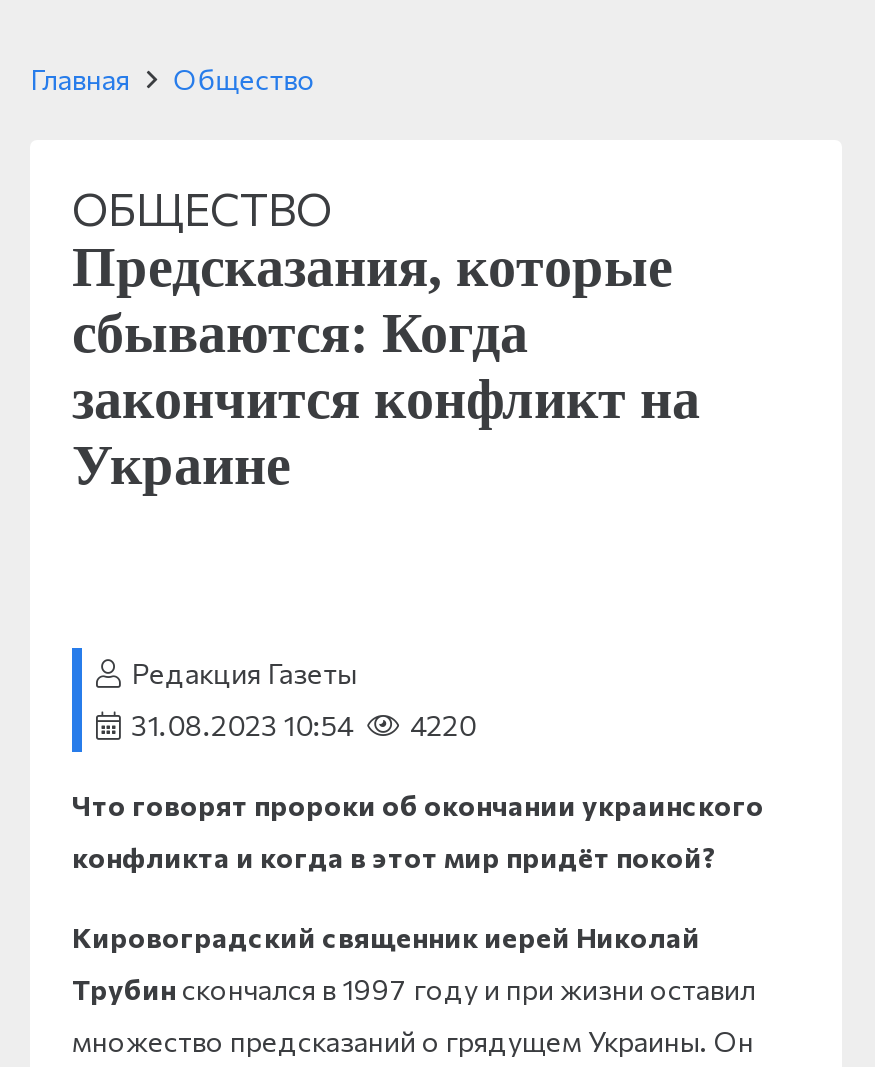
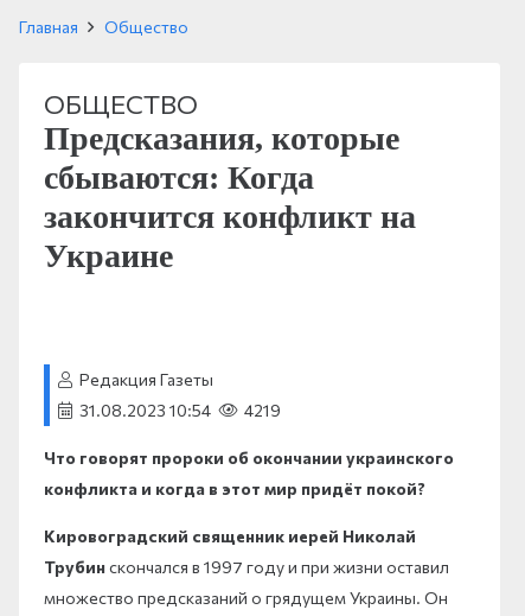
- 31.08.2023 10:54 4220
+ 31.08.2023 10:54 4219
